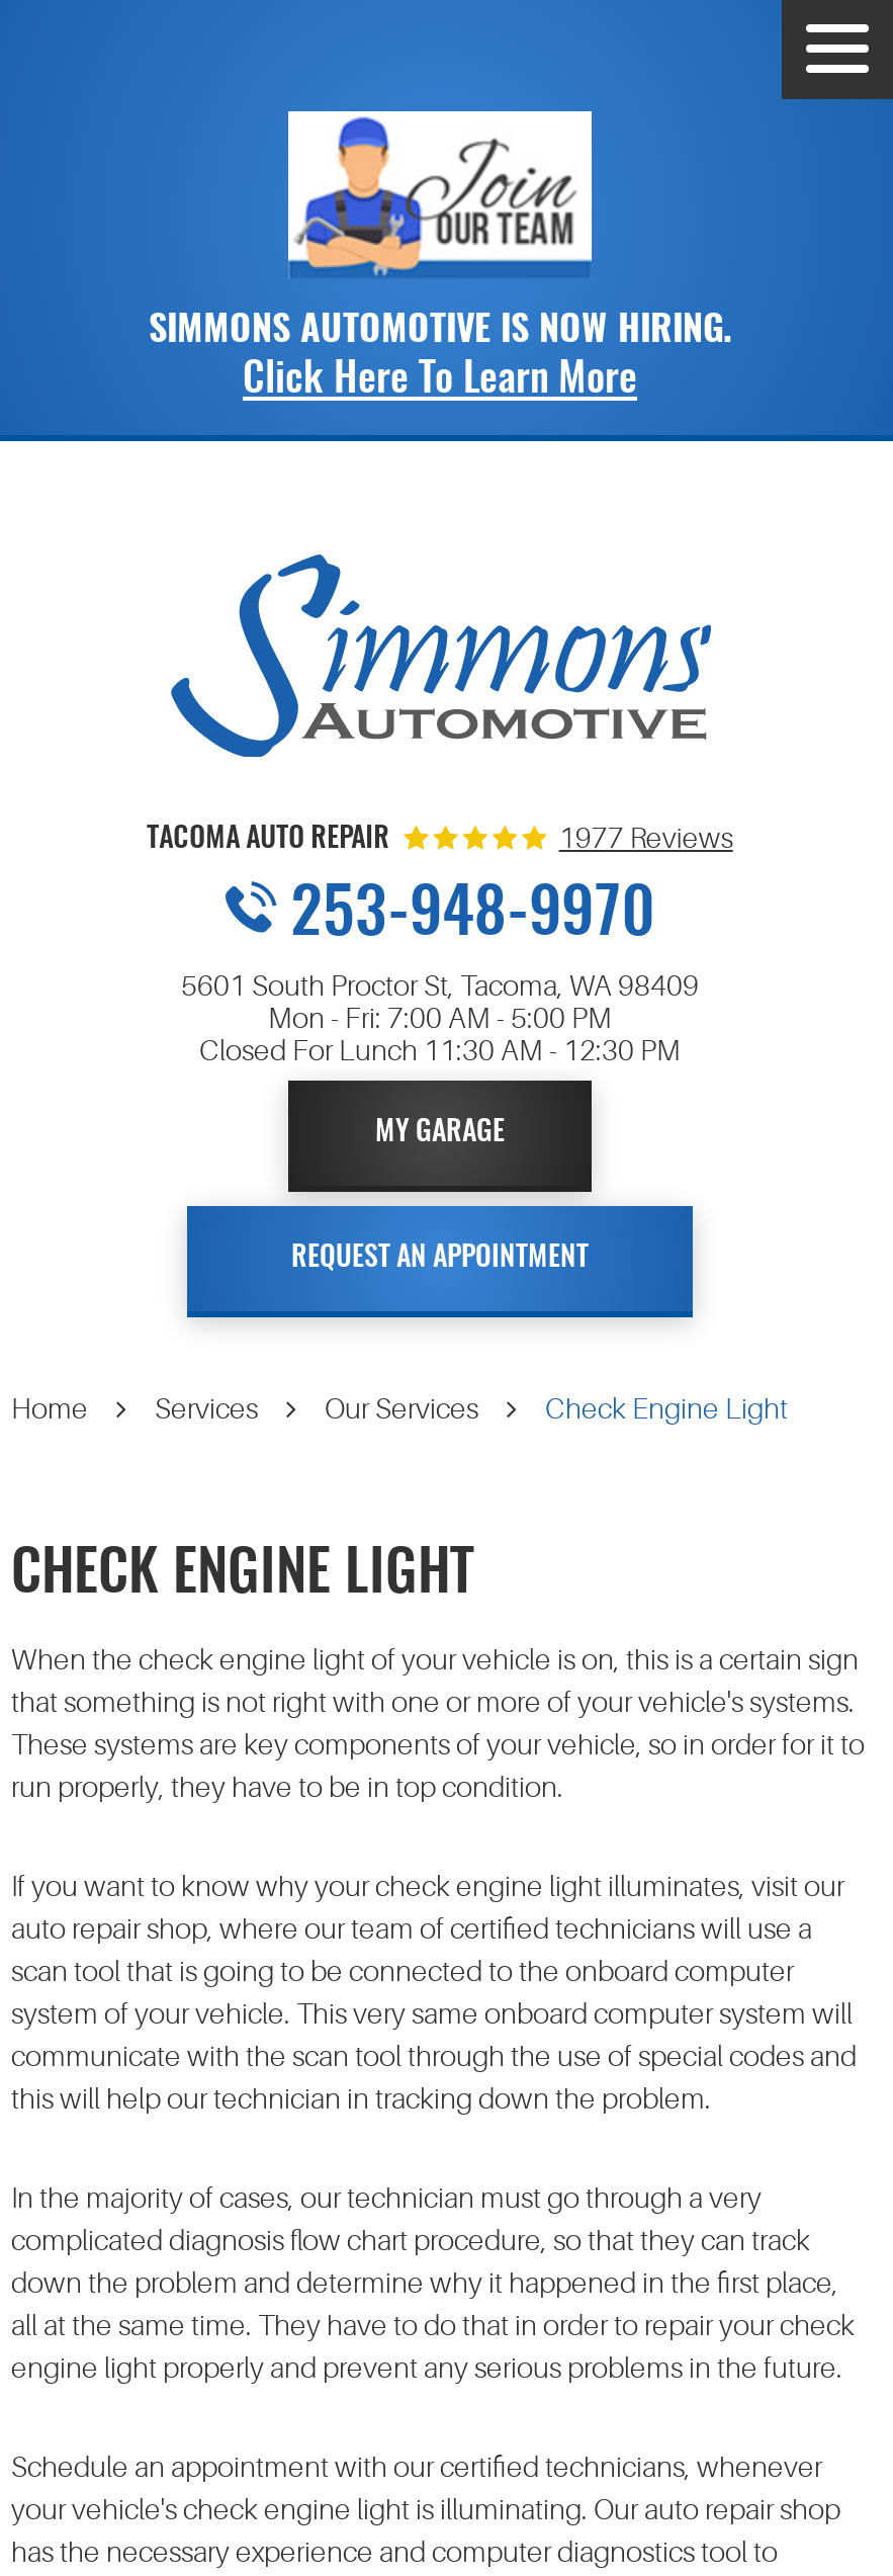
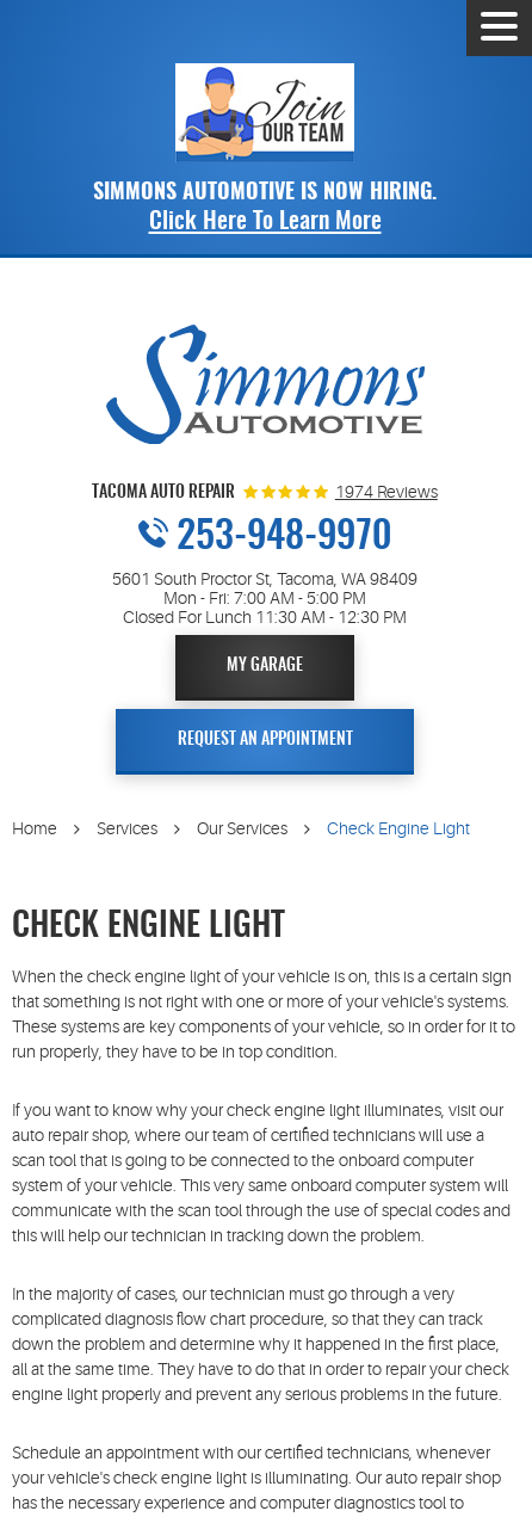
- 1977 Reviews
+ 1974 Reviews
